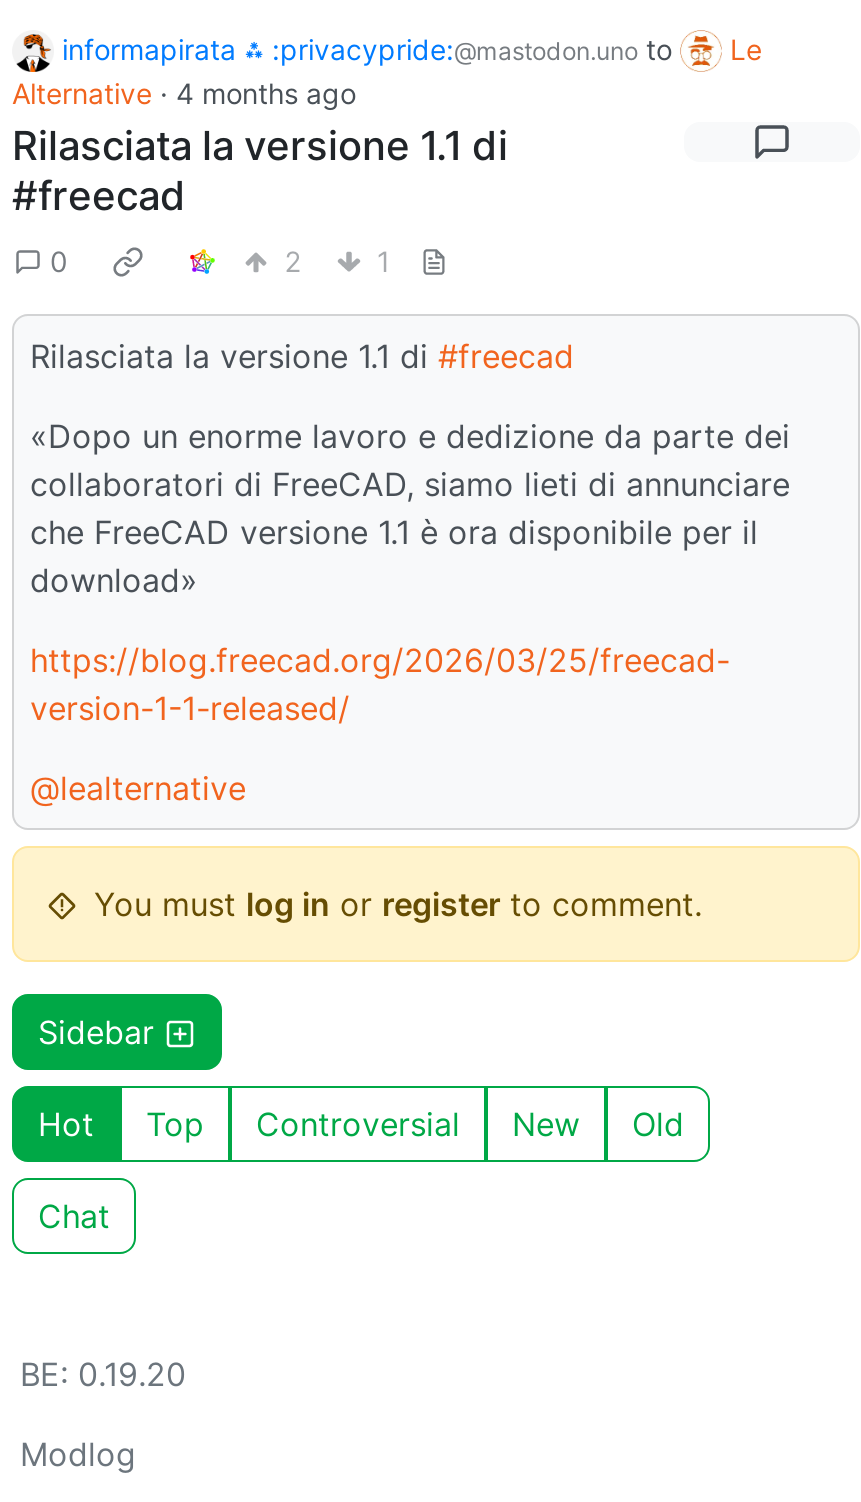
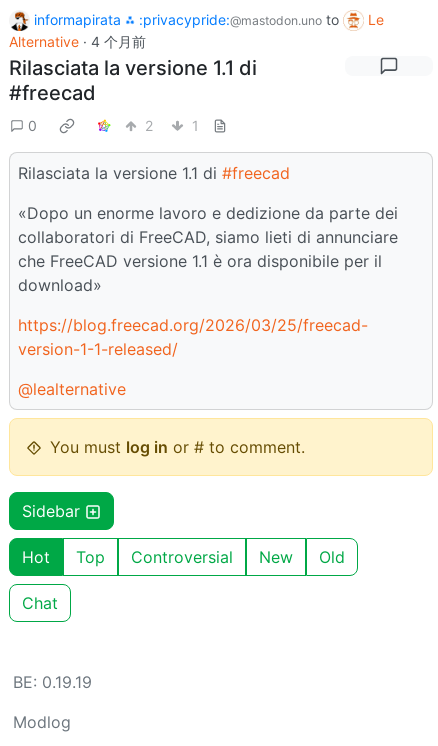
- Alternative · 4 months ago
+ Alternative · 4 个月前

- You must log in or register to comment.
+ You must log in or # to comment.

- BE: 0.19.20
+ BE: 0.19.19
